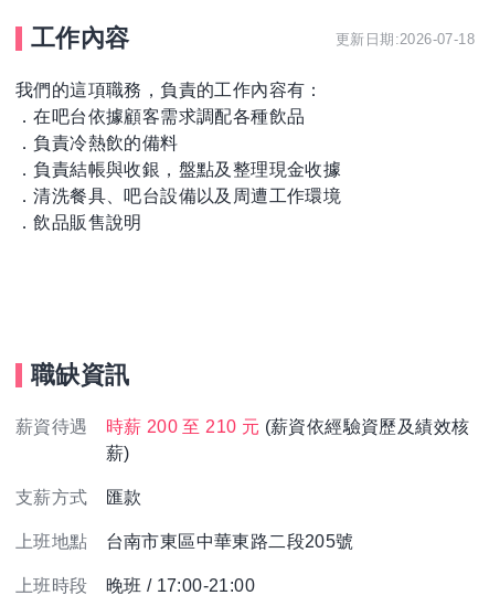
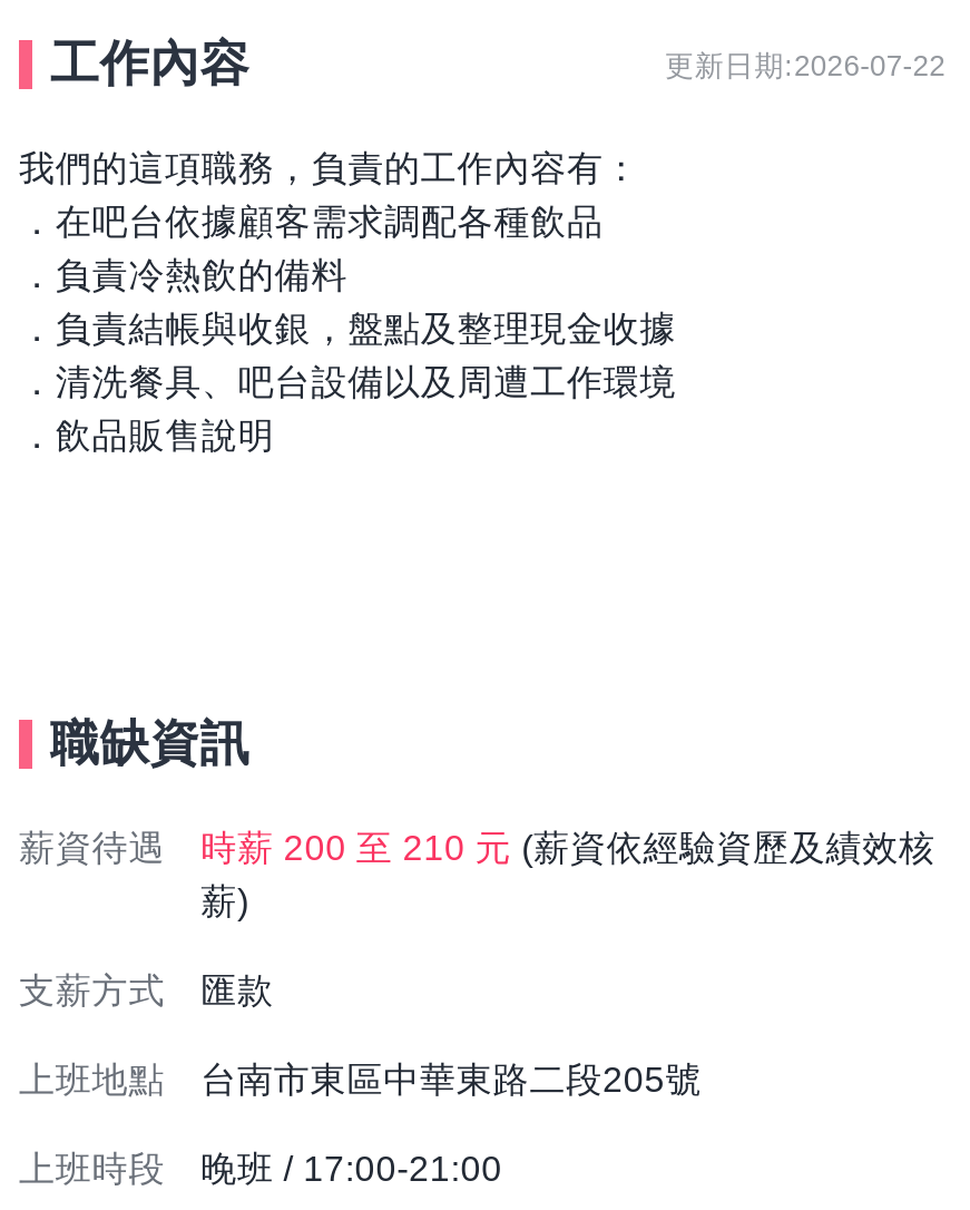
- 更新日期:2026-07-18
+ 更新日期:2026-07-22
